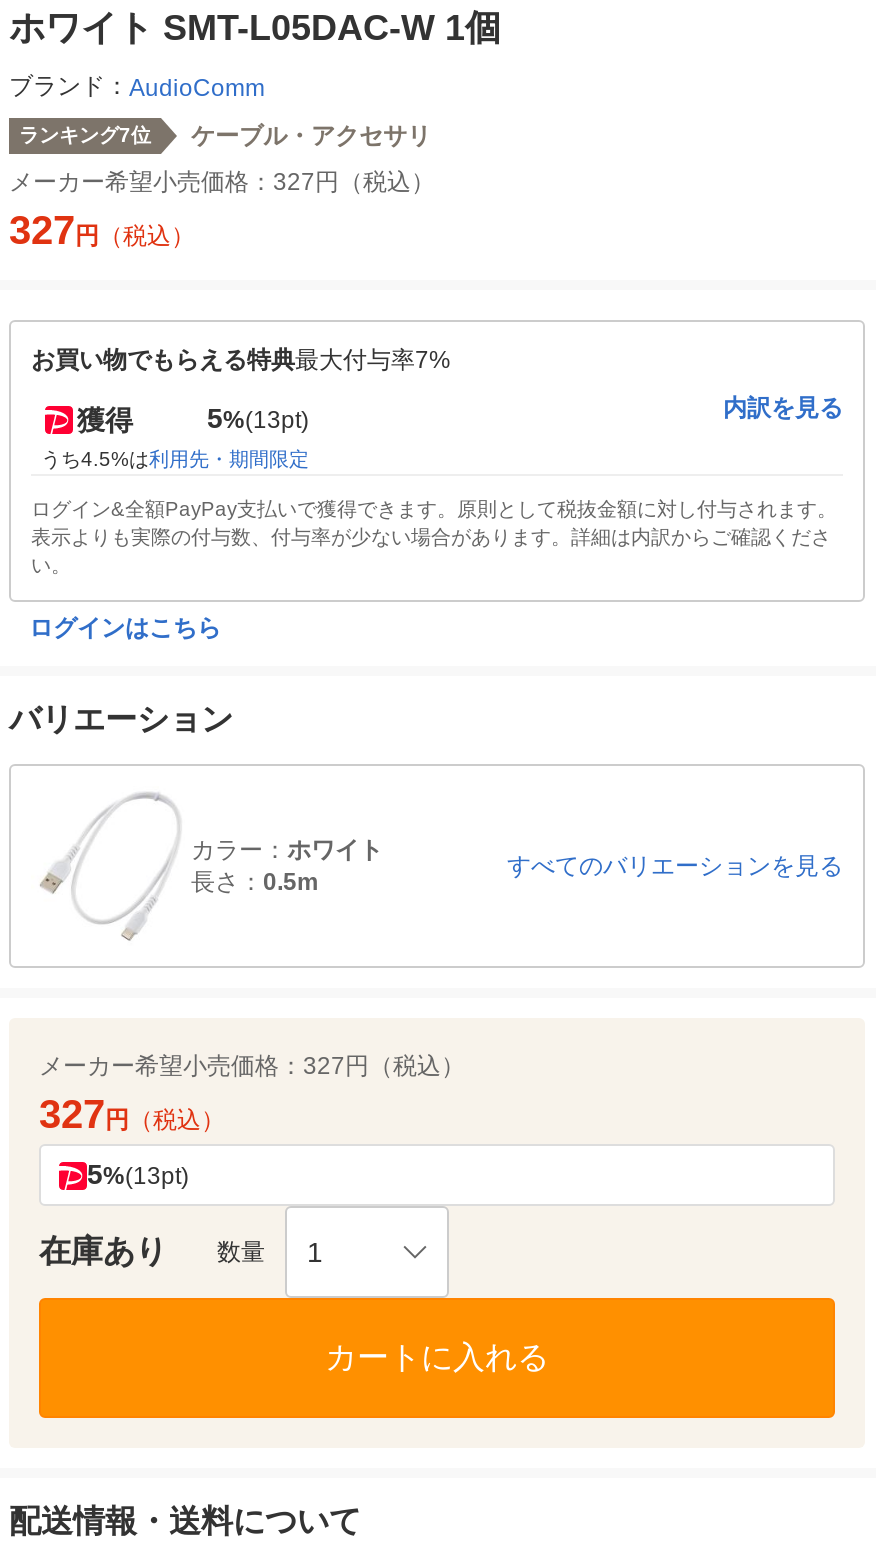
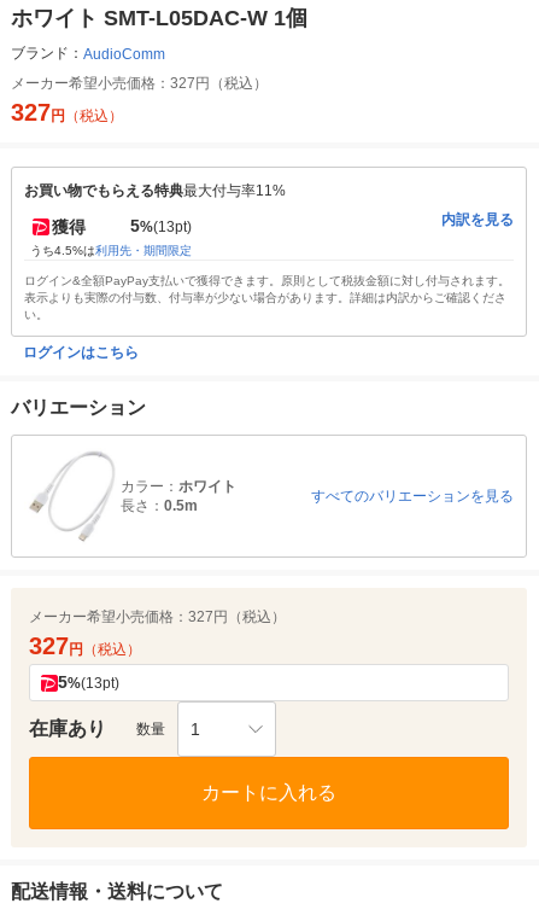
- ランキング7位
- ケーブル・アクセサリ

- お買い物でもらえる特典最大付与率7%
+ お買い物でもらえる特典最大付与率11%
